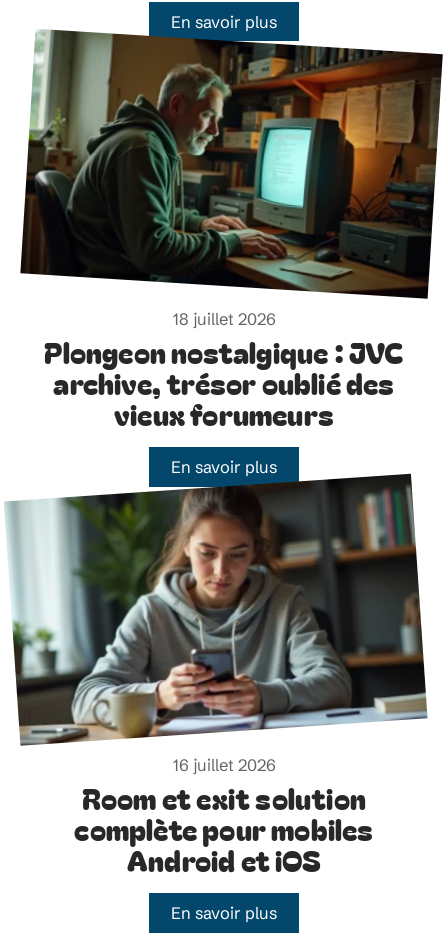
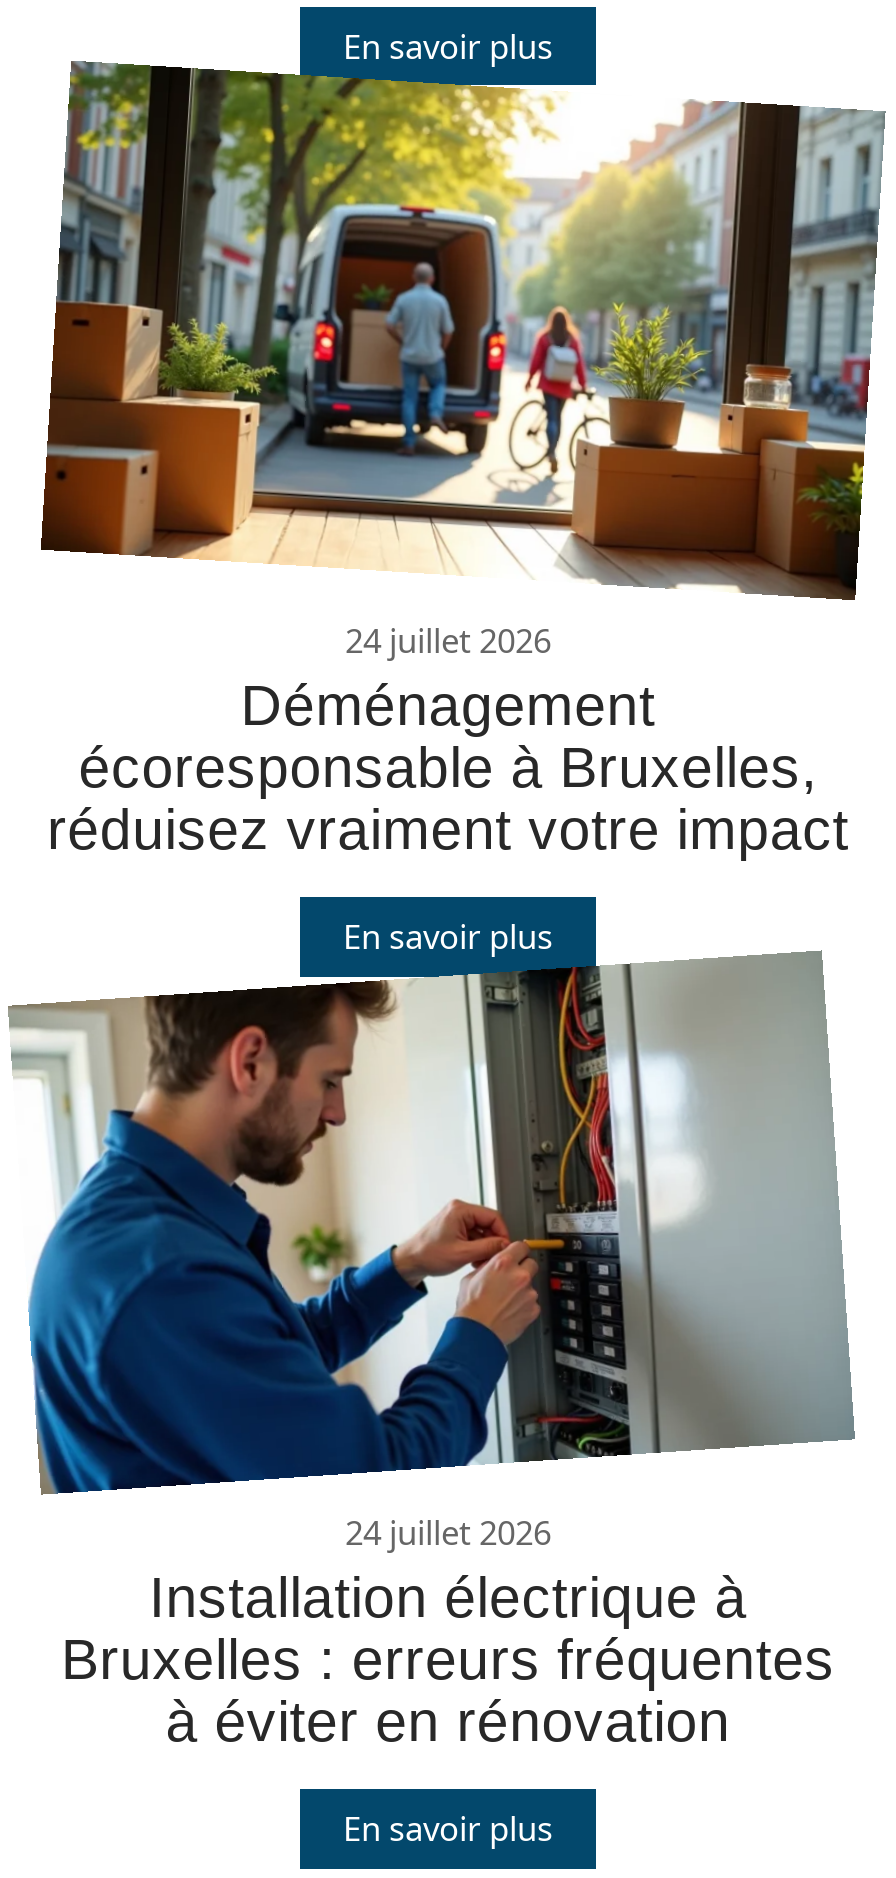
- [image]
- 18 juillet 2026
- Plongeon nostalgique : JVC
- archive, trésor oublié des
- vieux forumeurs
+ [image]
+ 24 juillet 2026
+ Déménagement
+ écoresponsable à Bruxelles,
+ réduisez vraiment votre impact

- [image]
- 16 juillet 2026
- Room et exit solution
- complète pour mobiles
- Android et iOS
+ [image]
+ 24 juillet 2026
+ Installation électrique à
+ Bruxelles : erreurs fréquentes
+ à éviter en rénovation
